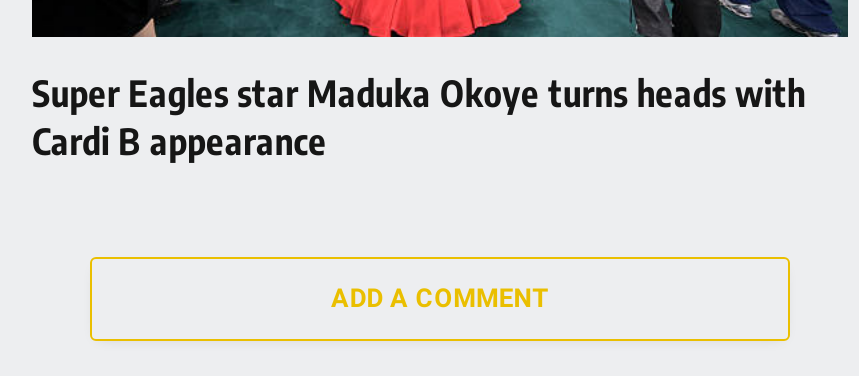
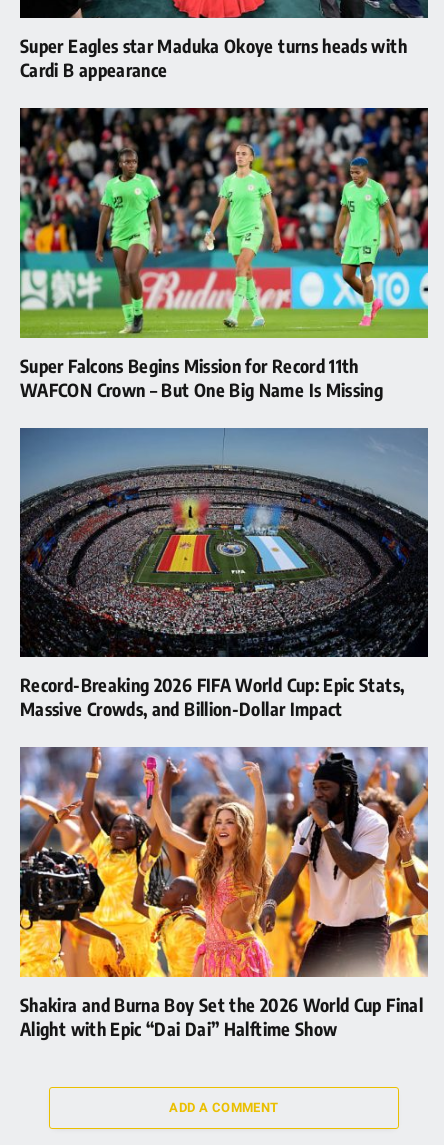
+ [image]
+ Super Falcons Begins Mission for Record 11th
+ WAFCON Crown – But One Big Name Is Missing

+ [image]
+ Record-Breaking 2026 FIFA World Cup: Epic Stats,
+ Massive Crowds, and Billion-Dollar Impact

+ [image]
+ Shakira and Burna Boy Set the 2026 World Cup Final
+ Alight with Epic “Dai Dai” Halftime Show
